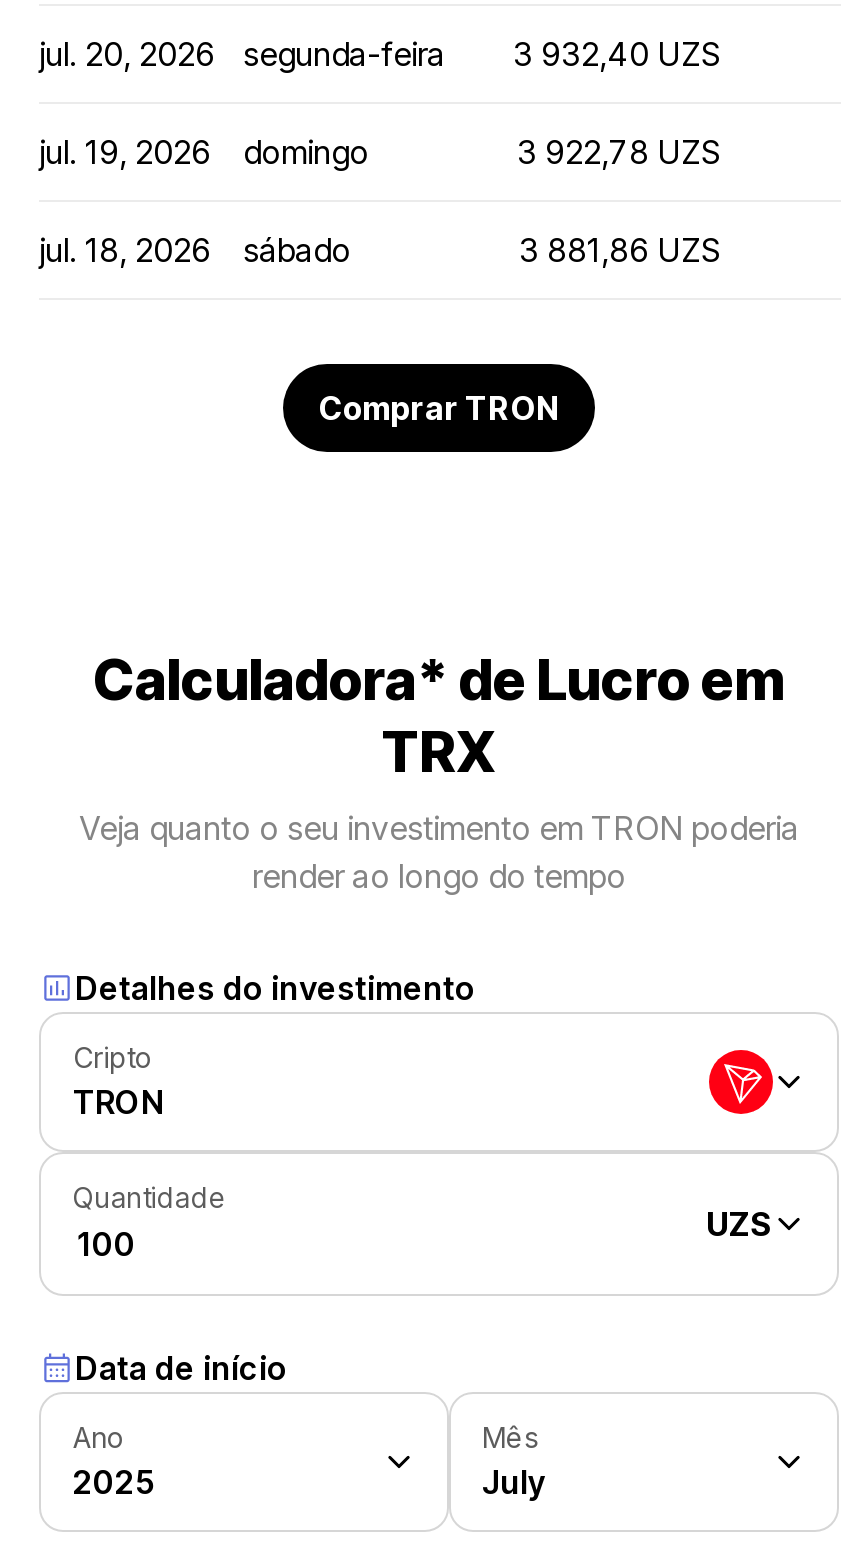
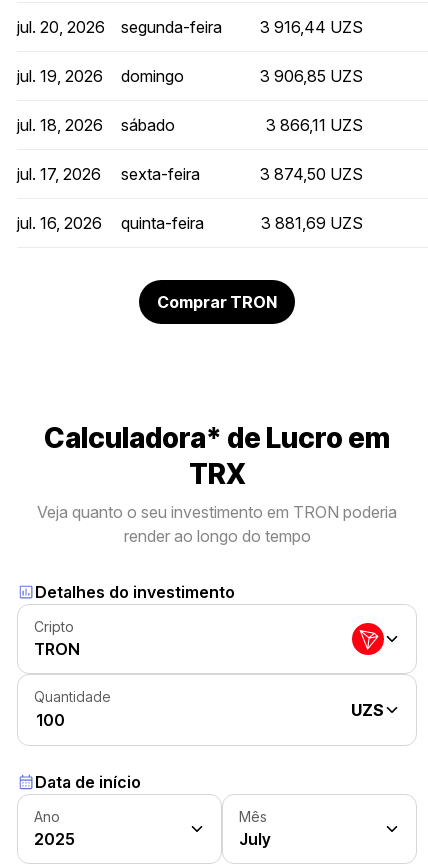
- jul. 20, 2026 segunda-feira 3 932,40 UZS
+ jul. 20, 2026 segunda-feira 3 916,44 UZS

- 3 922,78 UZS
+ 3 906,85 UZS

- 3 881,86 UZS
+ 3 866,11 UZS
+ jul. 17, 2026
+ sexta-feira
+ 3 874,50 UZS
+ jul. 16, 2026
+ quinta-feira
+ 3 881,69 UZS
